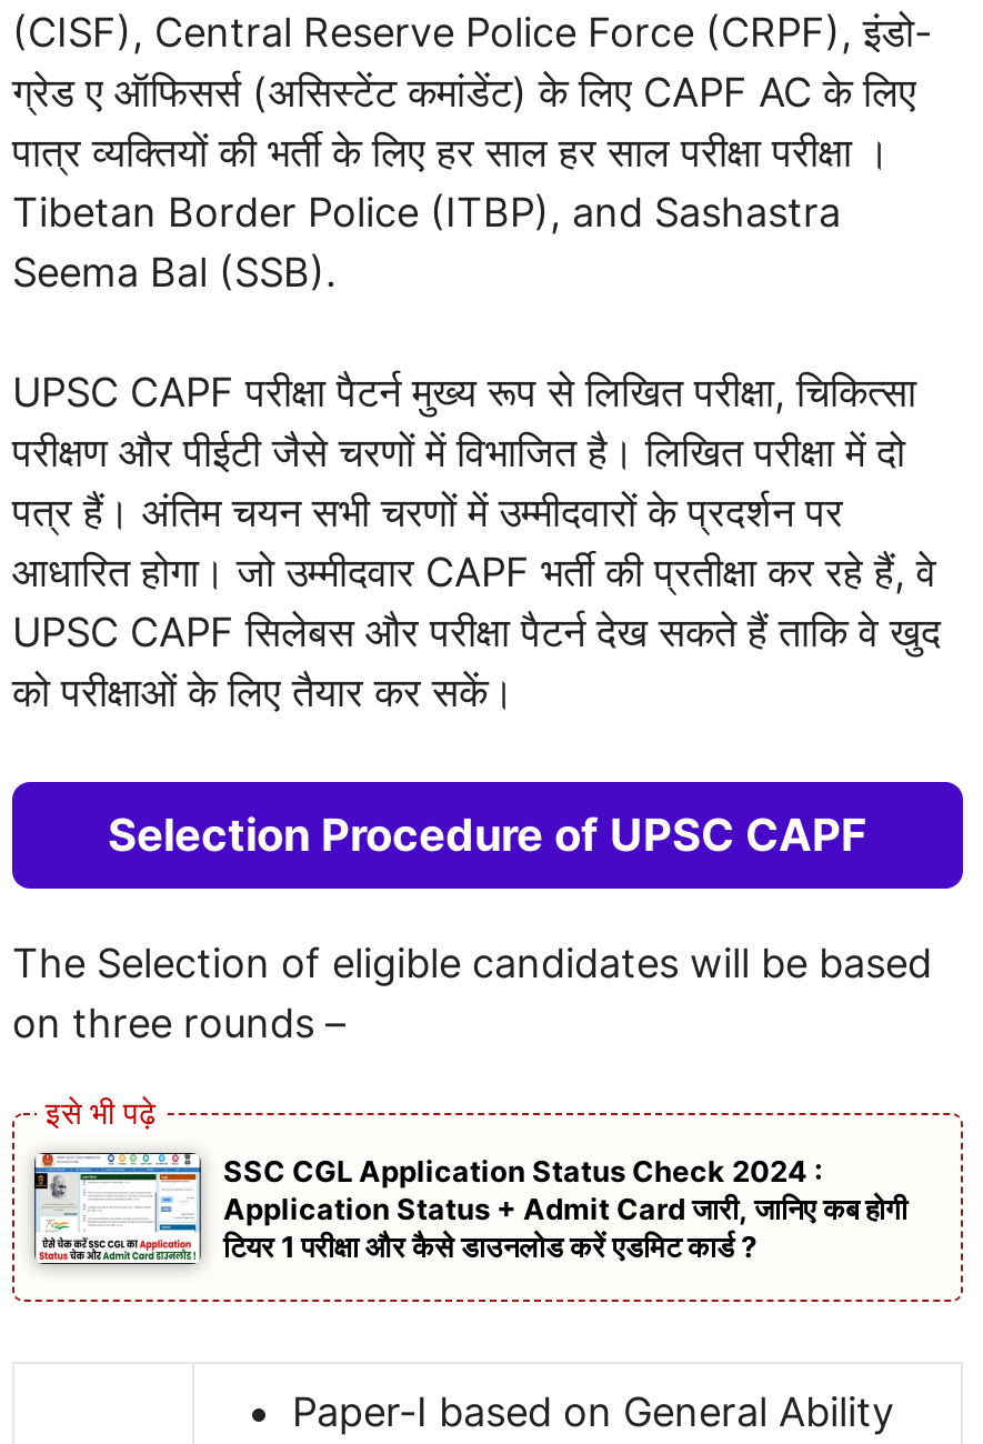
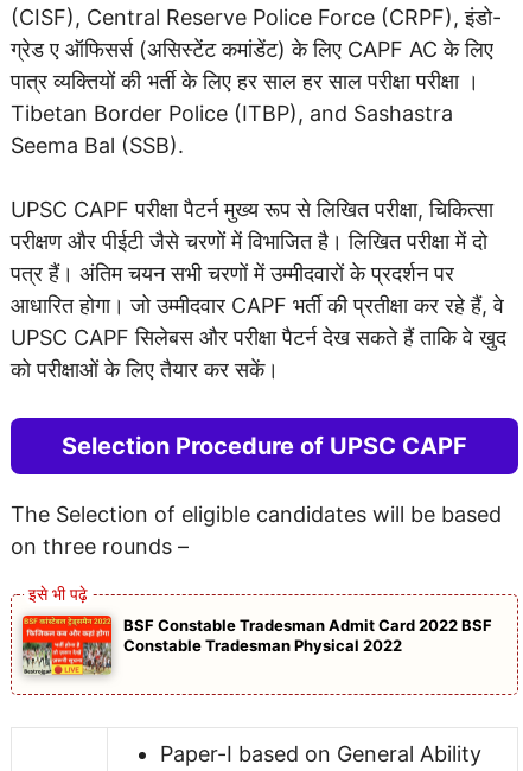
- [image]
- SSC CGL Application Status Check 2024 :
- Application Status + Admit Card जारी, जानिए कब होगी
- टियर 1 परीक्षा और कैसे डाउनलोड करें एडमिट कार्ड ?
+ [image]
+ BSF Constable Tradesman Admit Card 2022 BSF
+ Constable Tradesman Physical 2022
